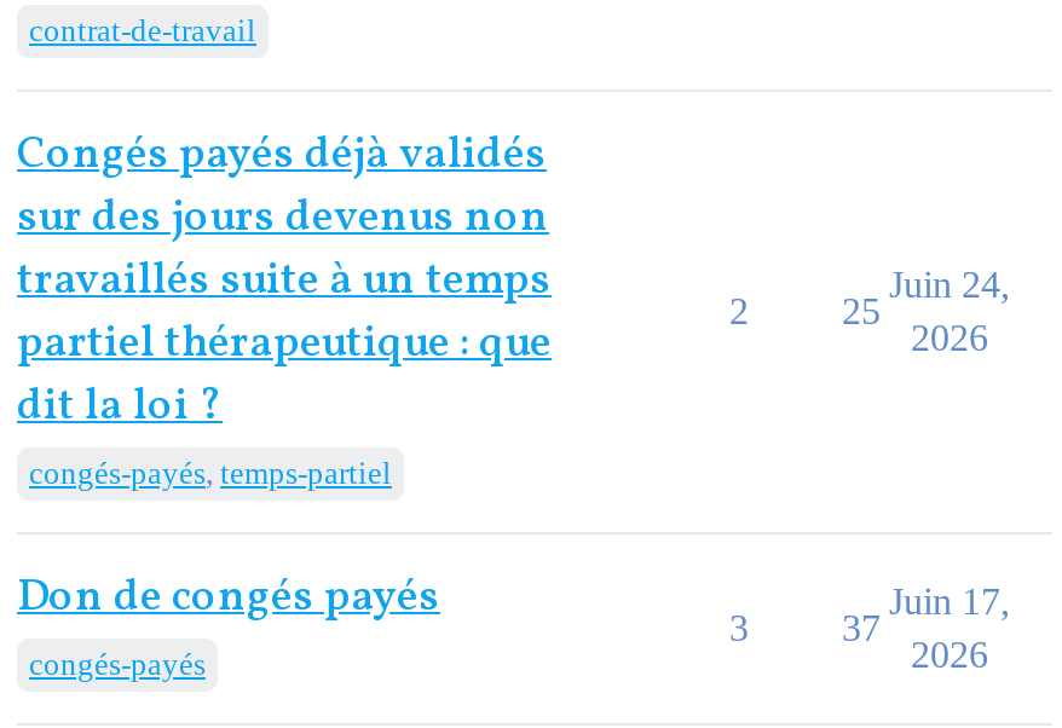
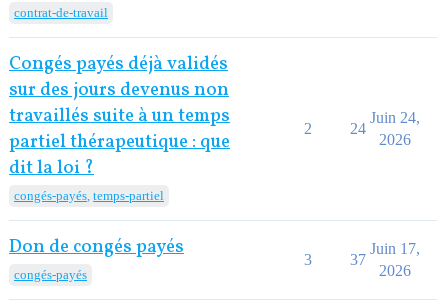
- 25
+ 24
